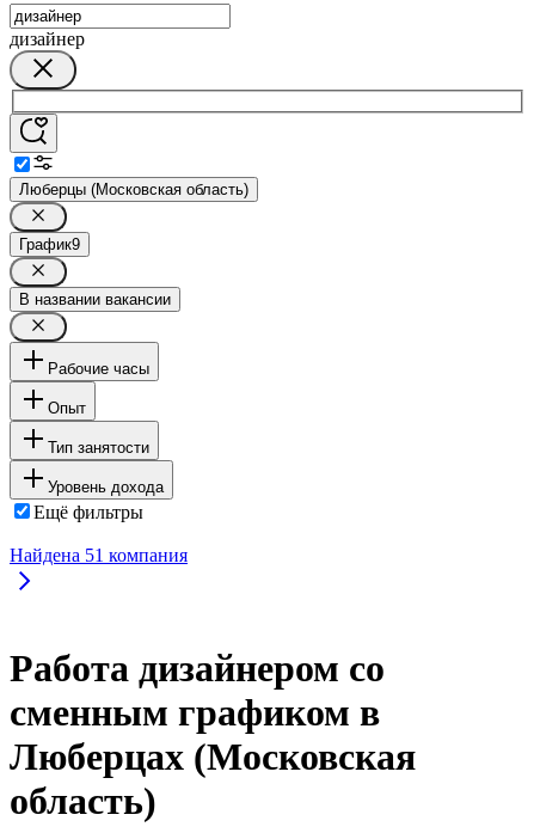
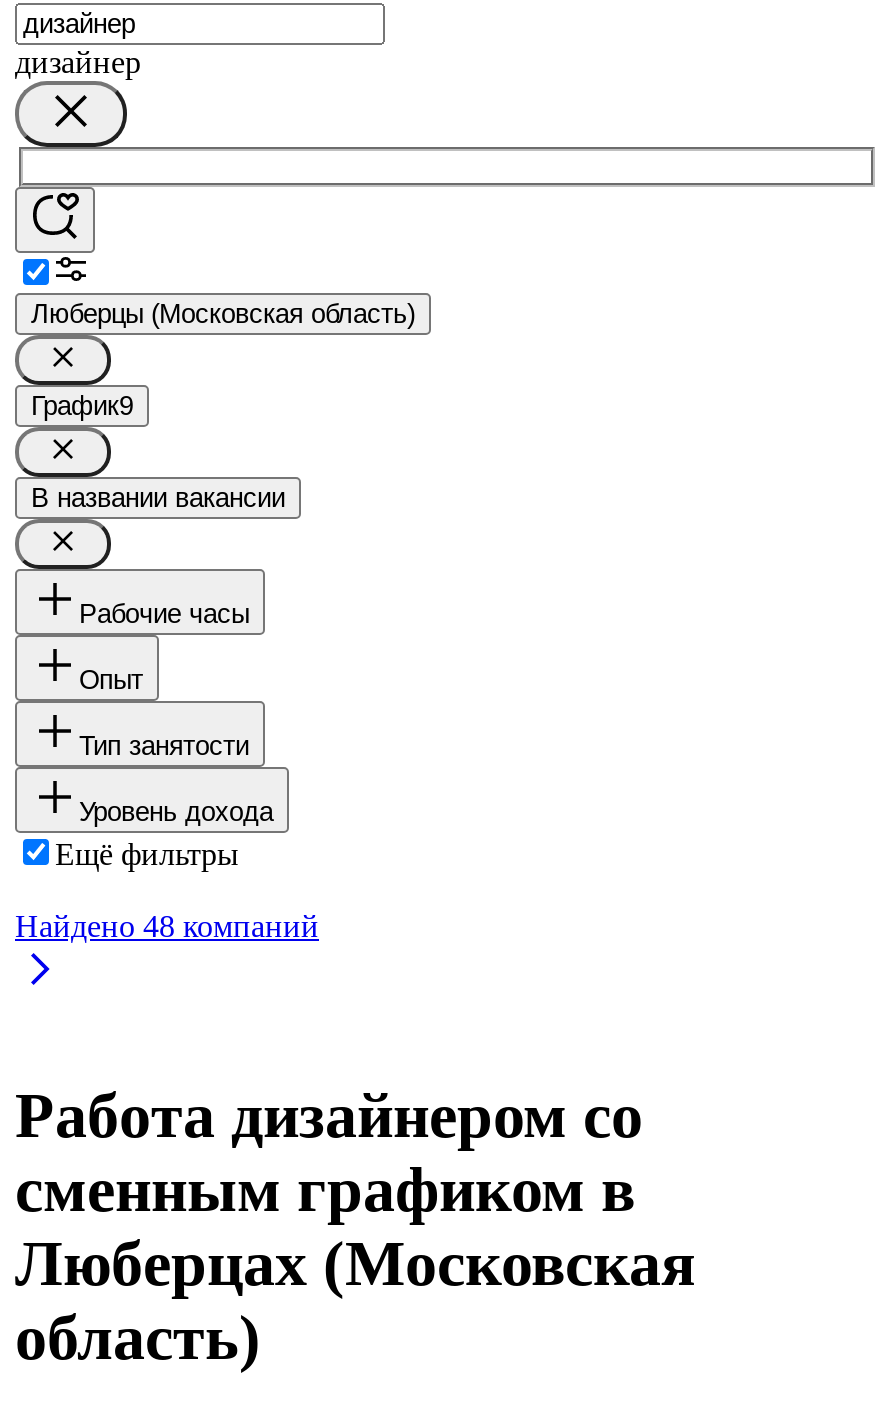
- Найдена 51 компания
+ Найдено 48 компаний
